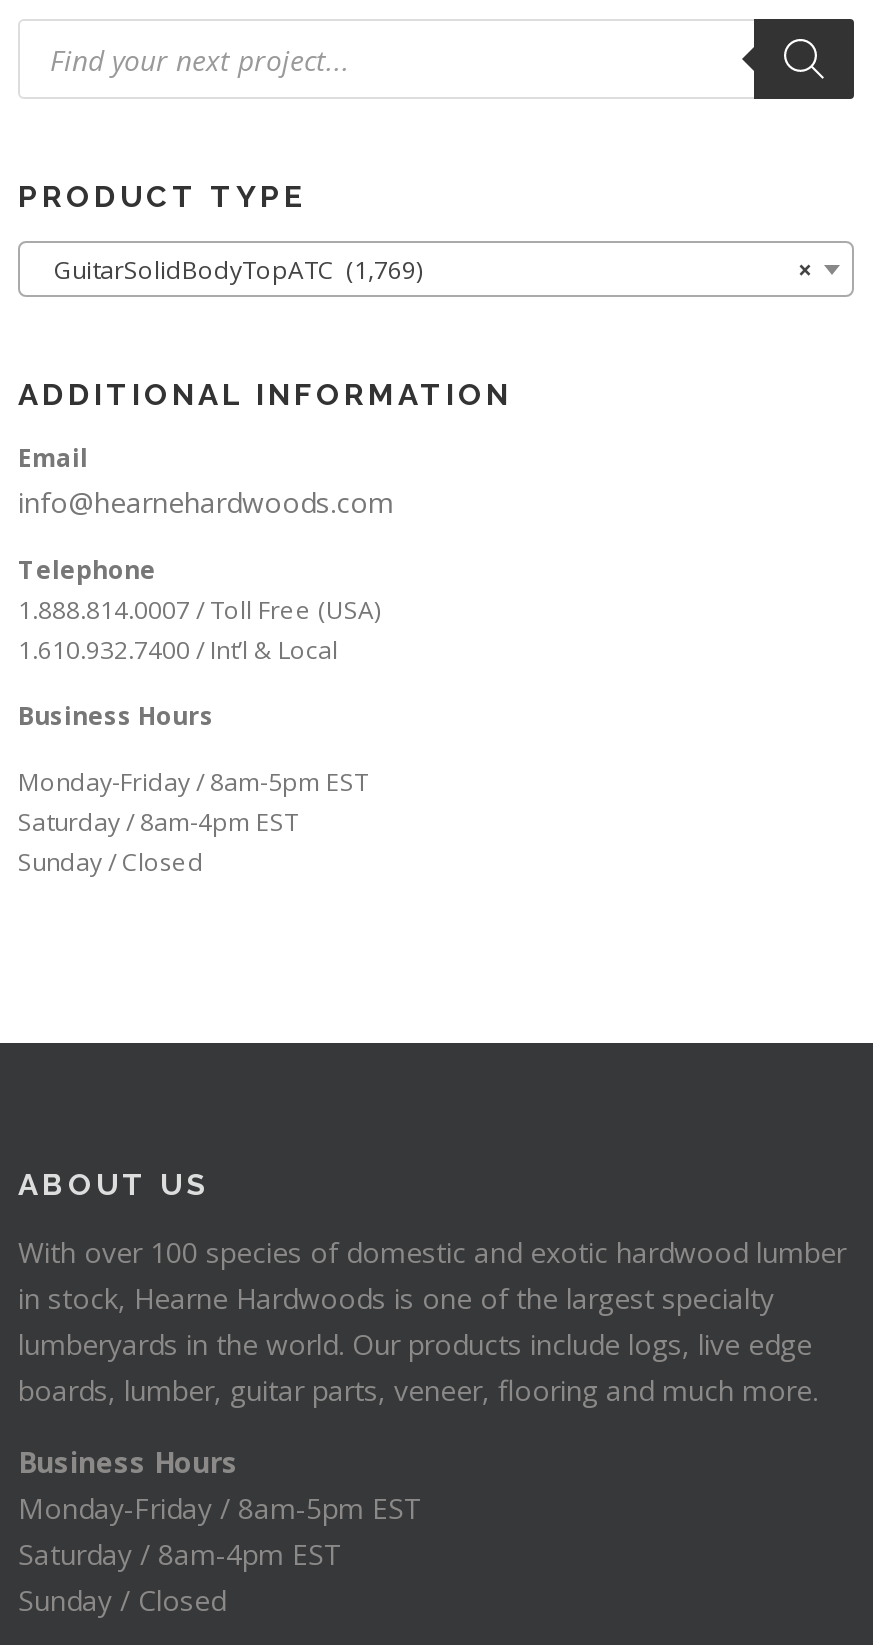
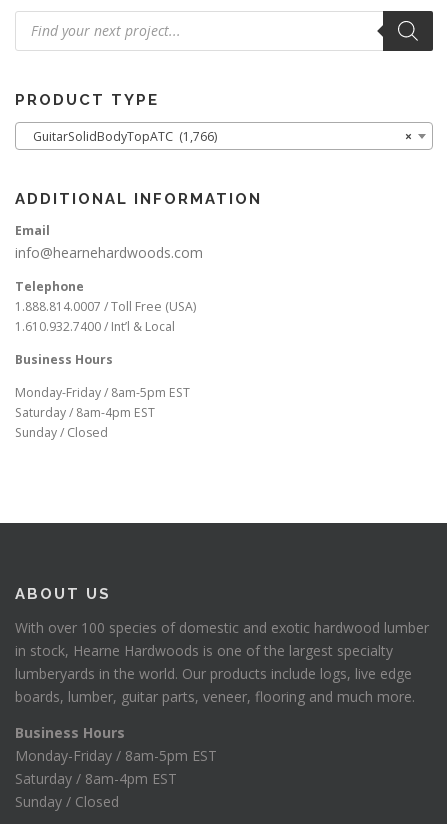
- GuitarSolidBodyTopATC (1,769)
+ GuitarSolidBodyTopATC (1,766)
